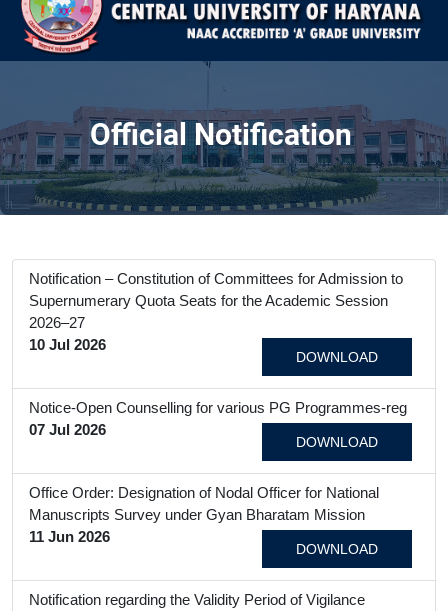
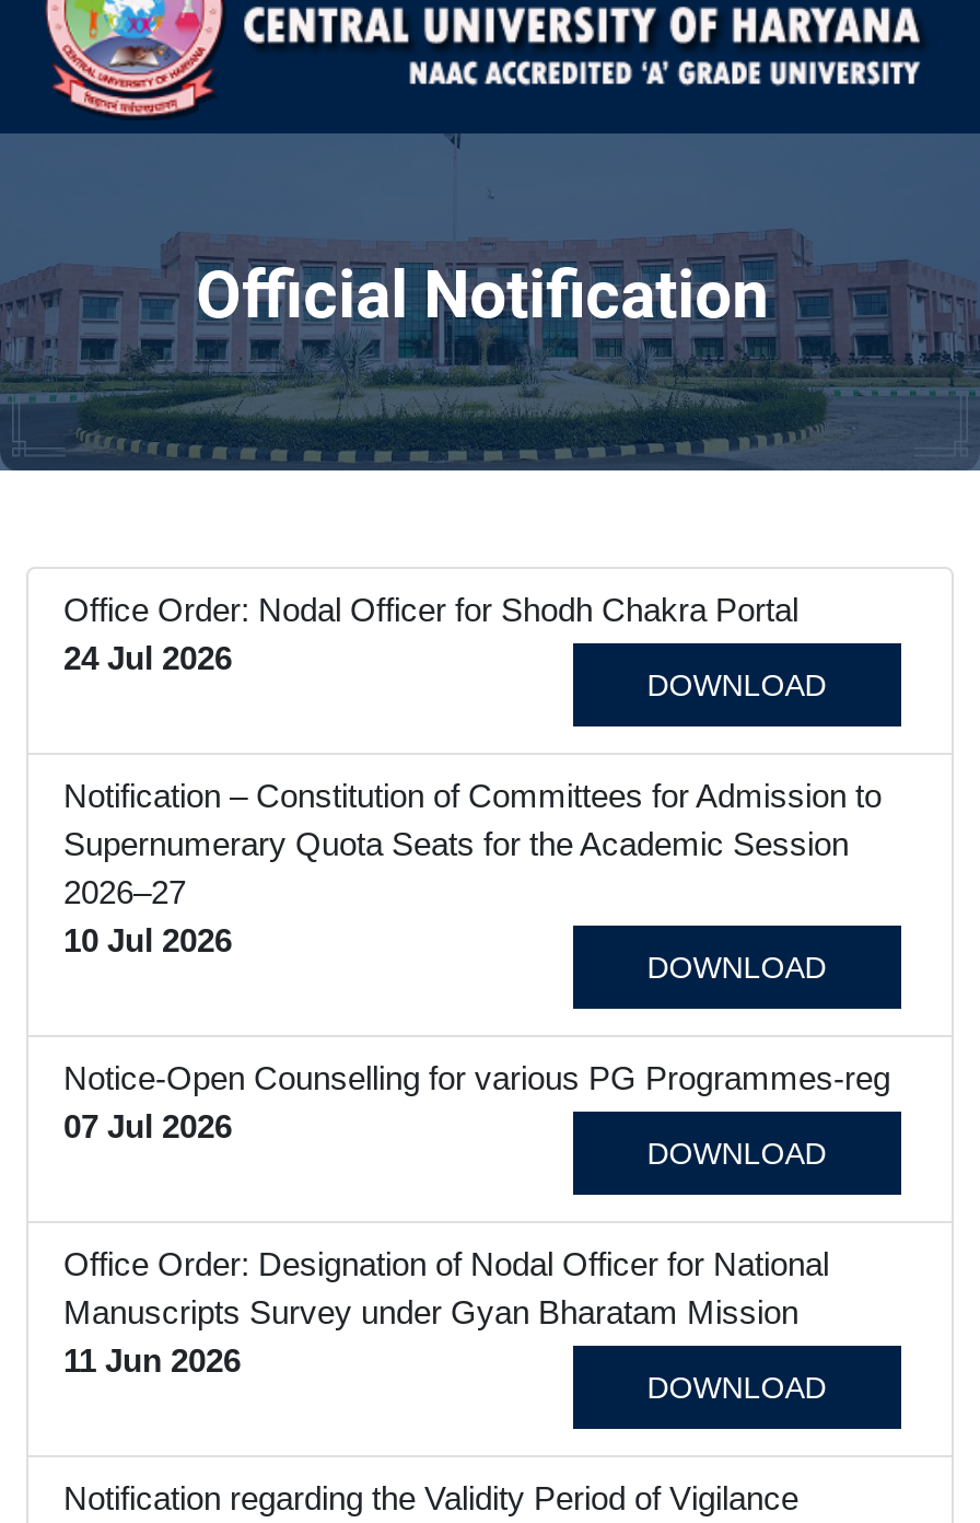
+ Office Order: Nodal Officer for Shodh Chakra Portal
+ 24 Jul 2026
+ DOWNLOAD
